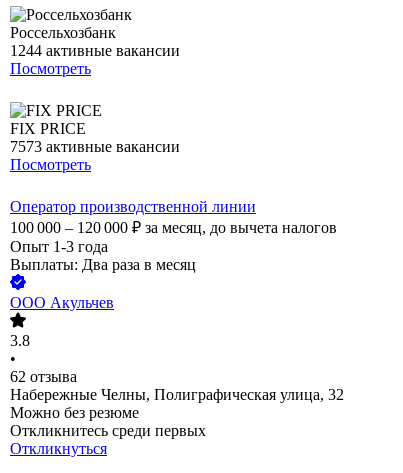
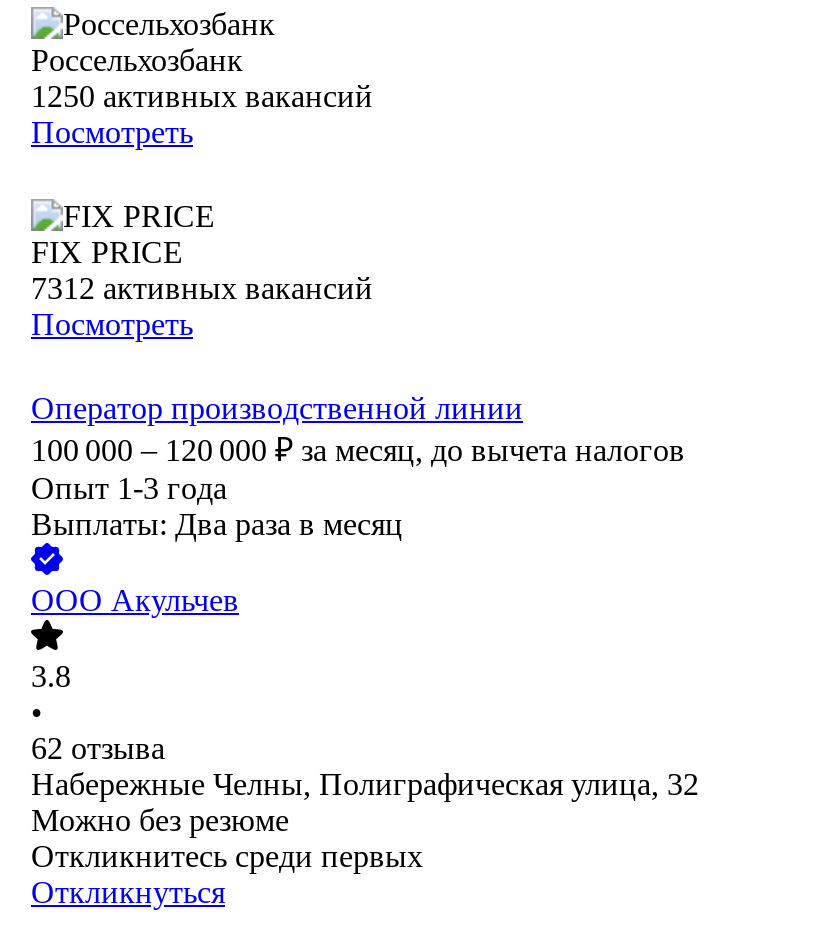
- 1244 активные вакансии
+ 1250 активных вакансий

- 7573 активные вакансии
+ 7312 активных вакансий
